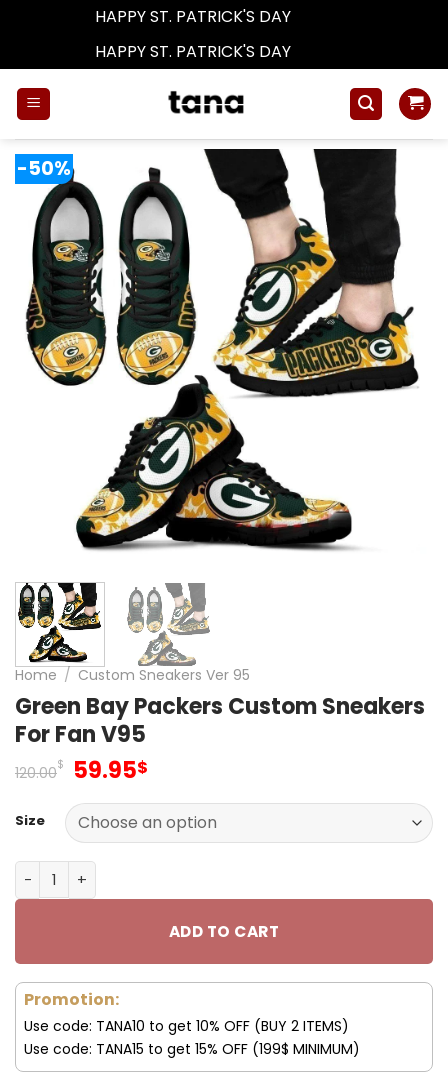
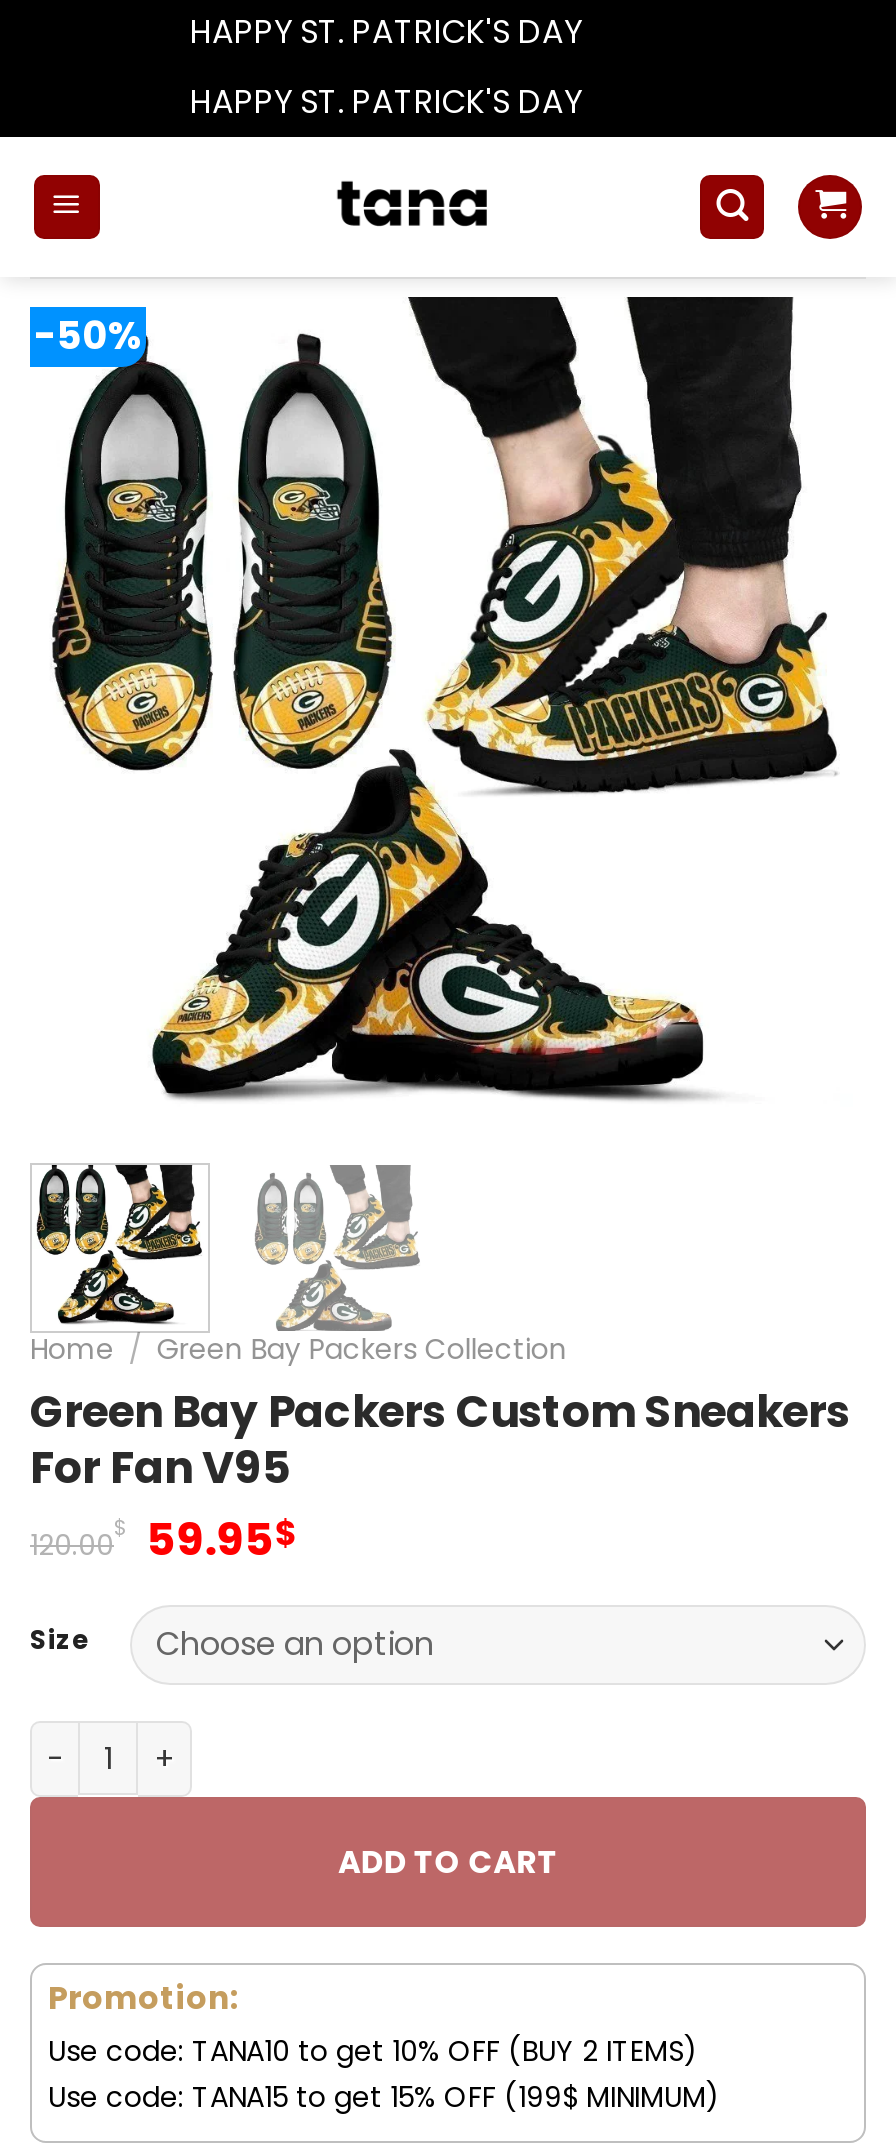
- Home / Custom Sneakers Ver 95
+ Home / Green Bay Packers Collection
